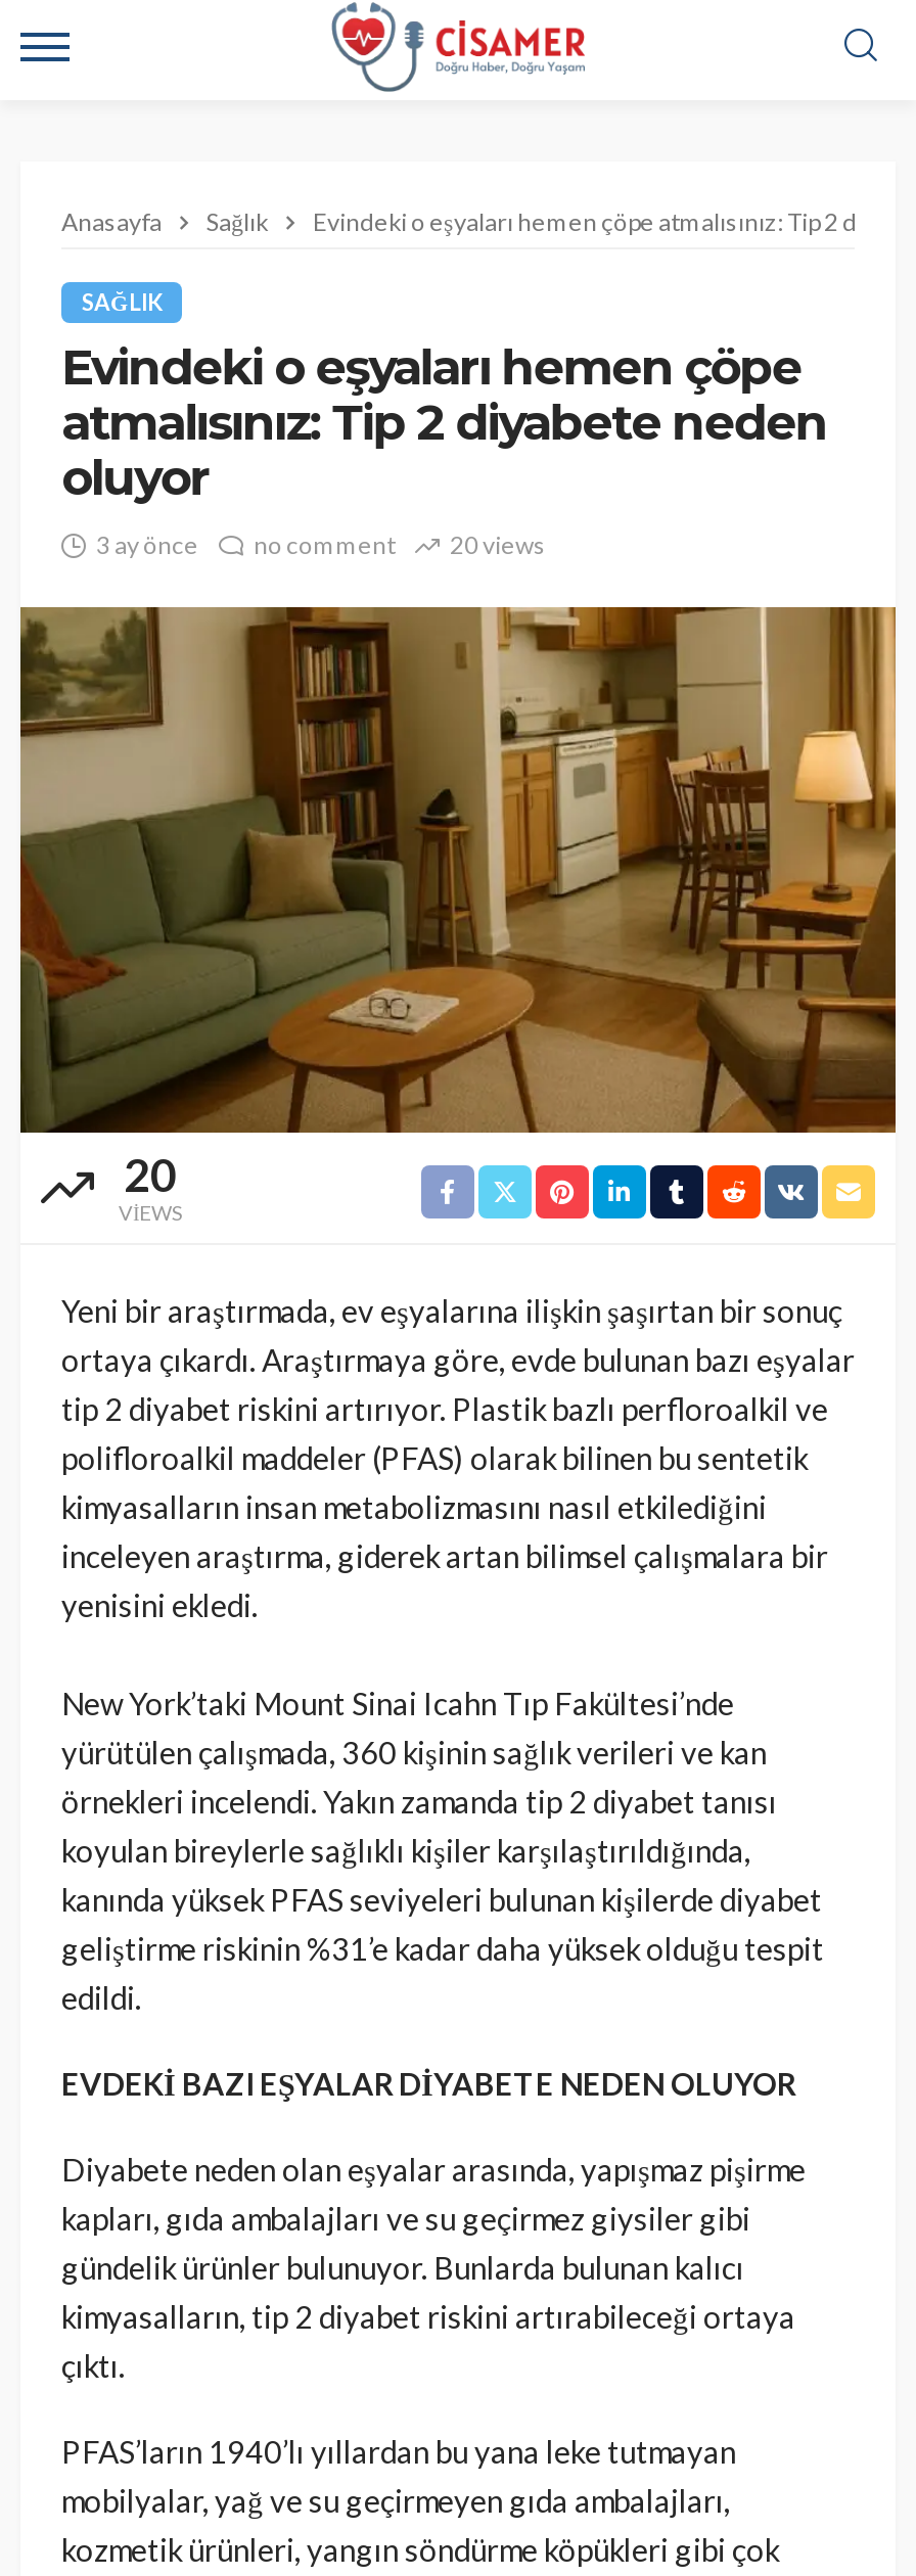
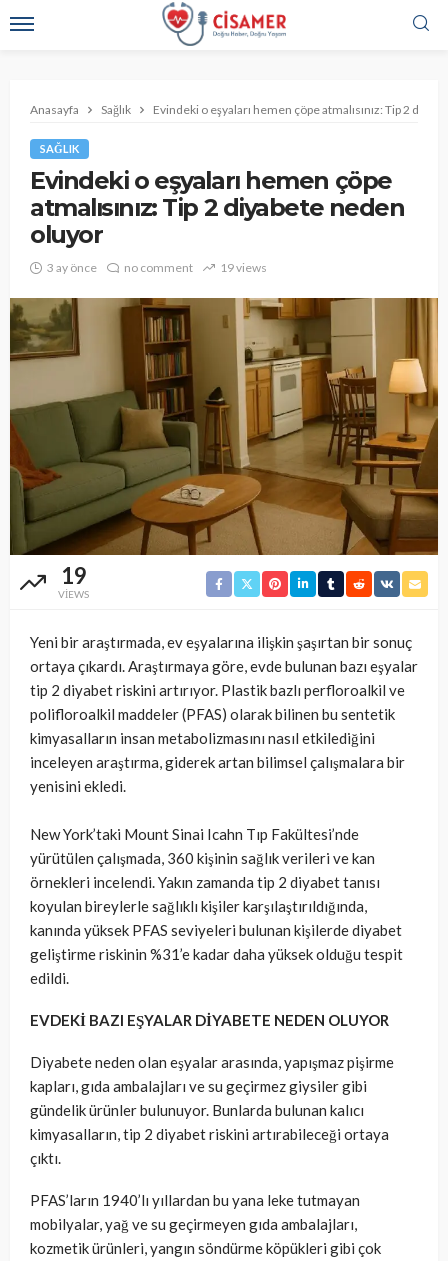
- 3 ay önce no comment 20 views
+ 3 ay önce no comment 19 views

- 20
+ 19
